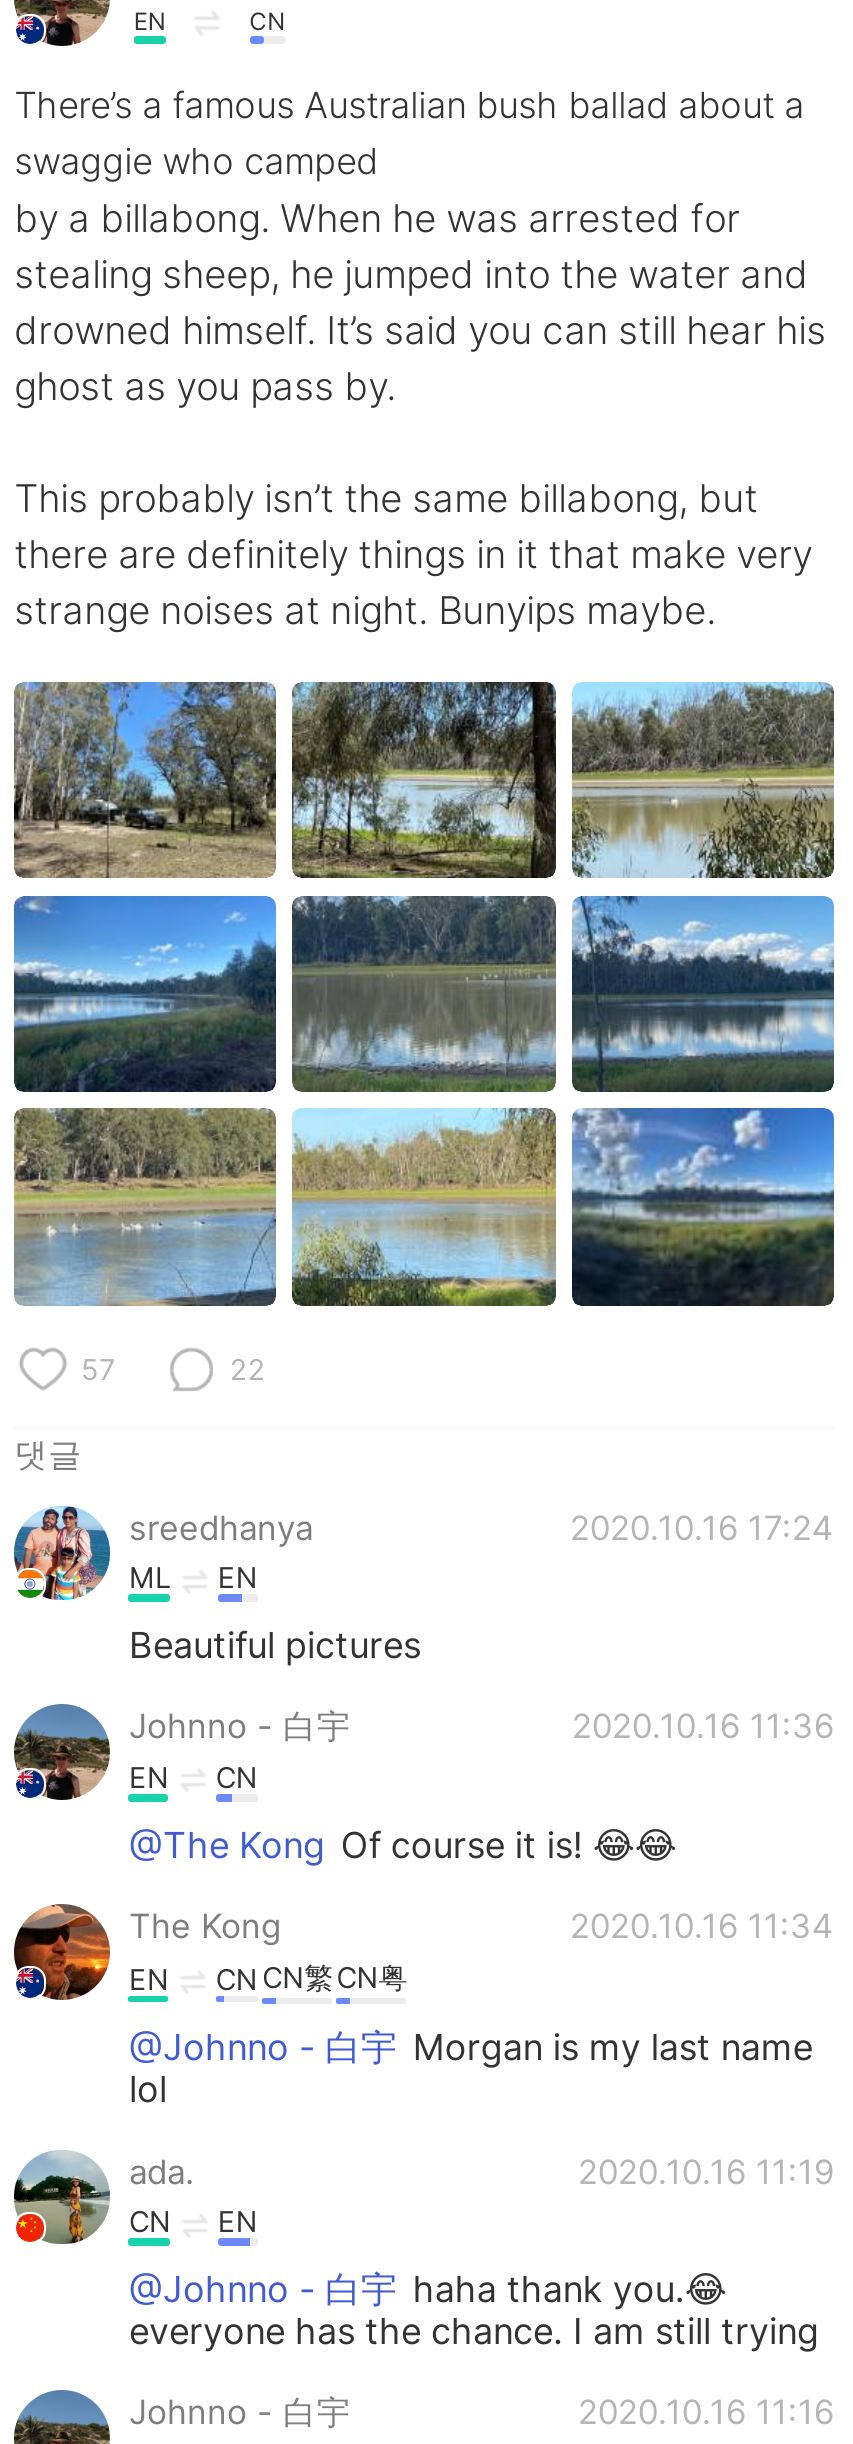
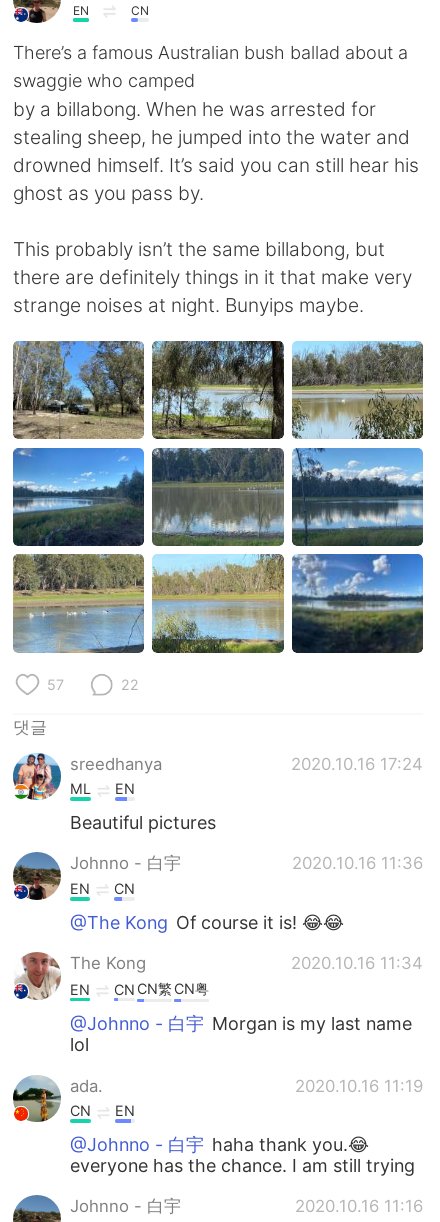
- [image]
+ [image]
